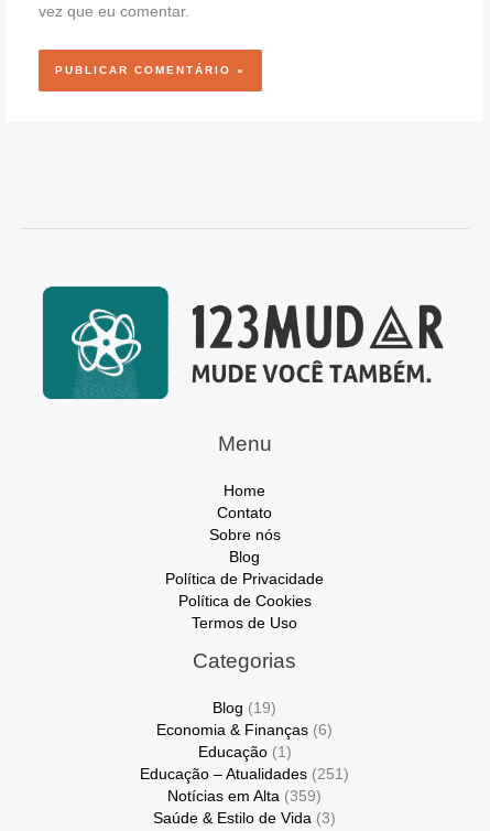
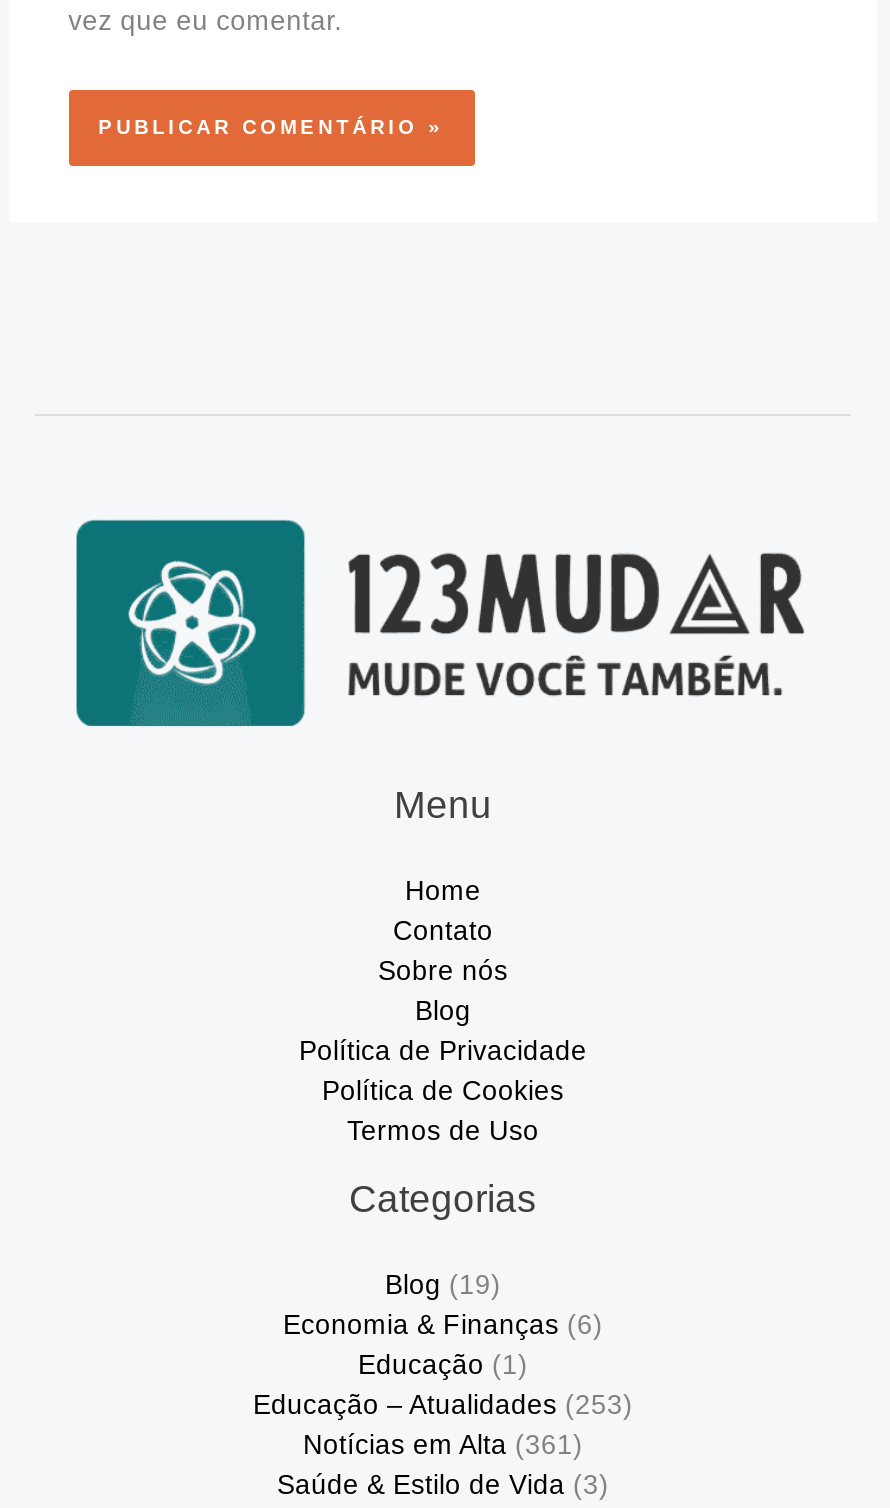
- Educação – Atualidades (251)
+ Educação – Atualidades (253)

- Notícias em Alta (359)
+ Notícias em Alta (361)
